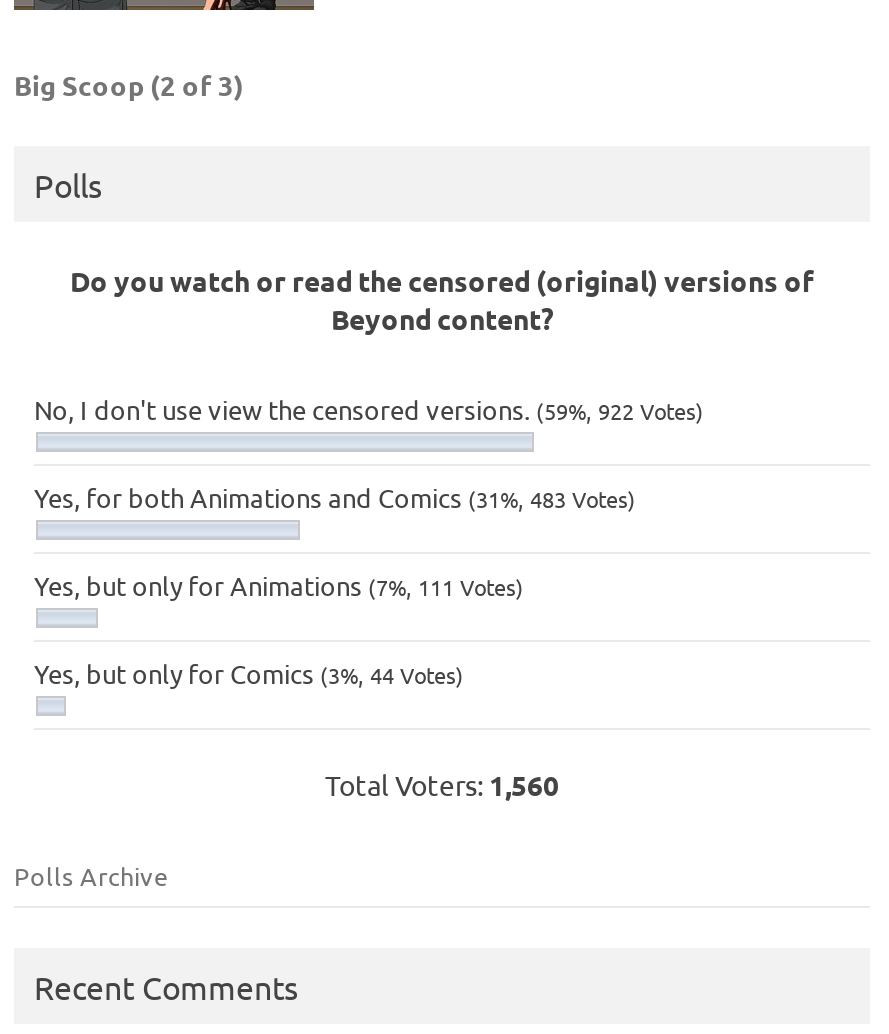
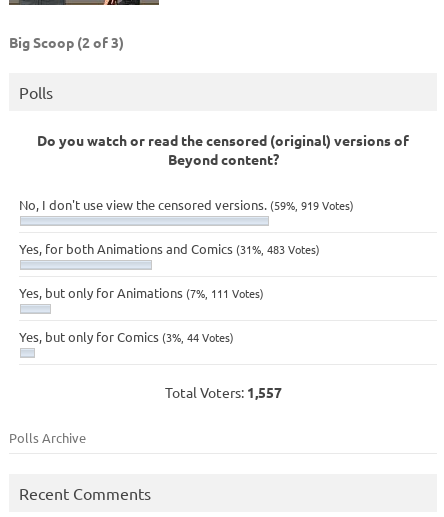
- No, I don't use view the censored versions. (59%, 922 Votes)
+ No, I don't use view the censored versions. (59%, 919 Votes)

- Total Voters: 1,560
+ Total Voters: 1,557
